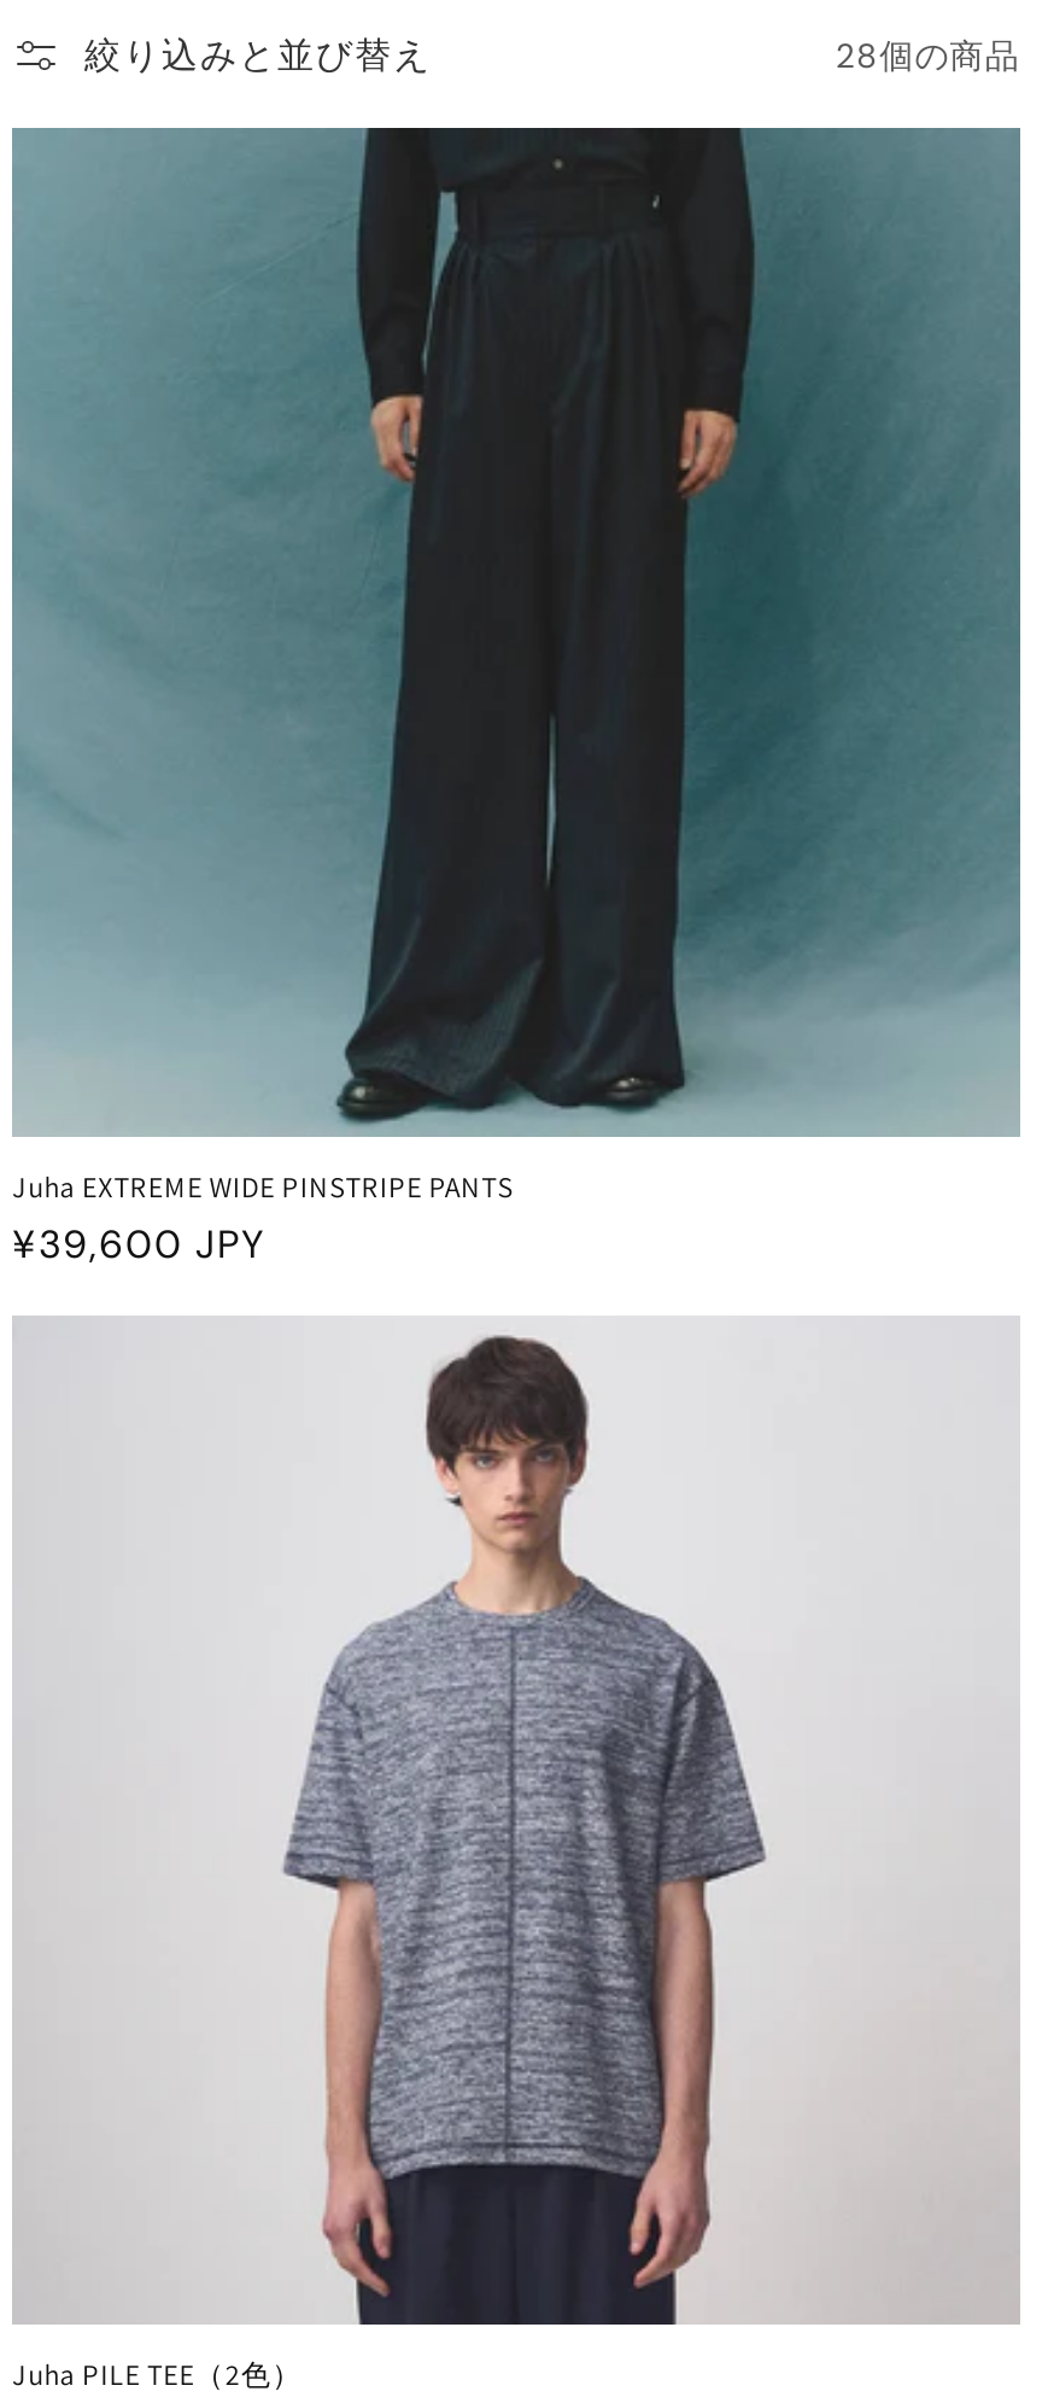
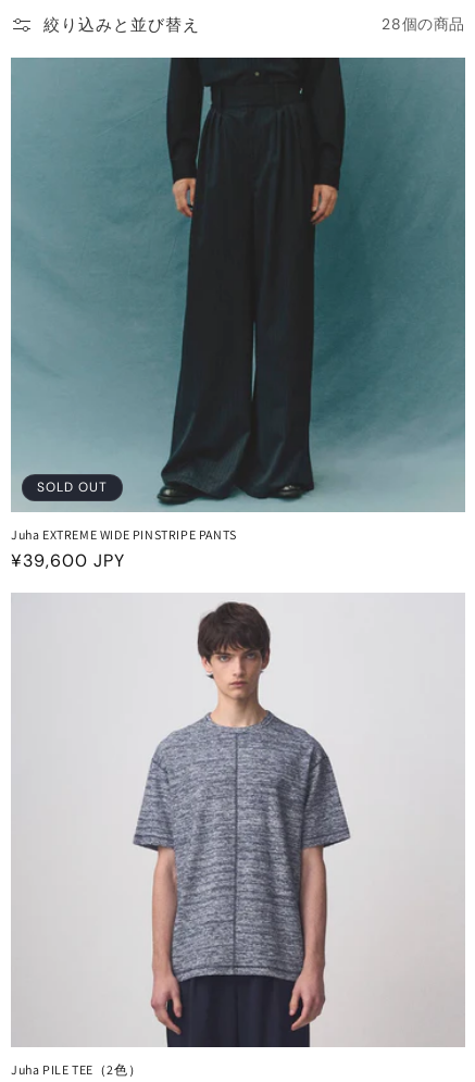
+ SOLD OUT
